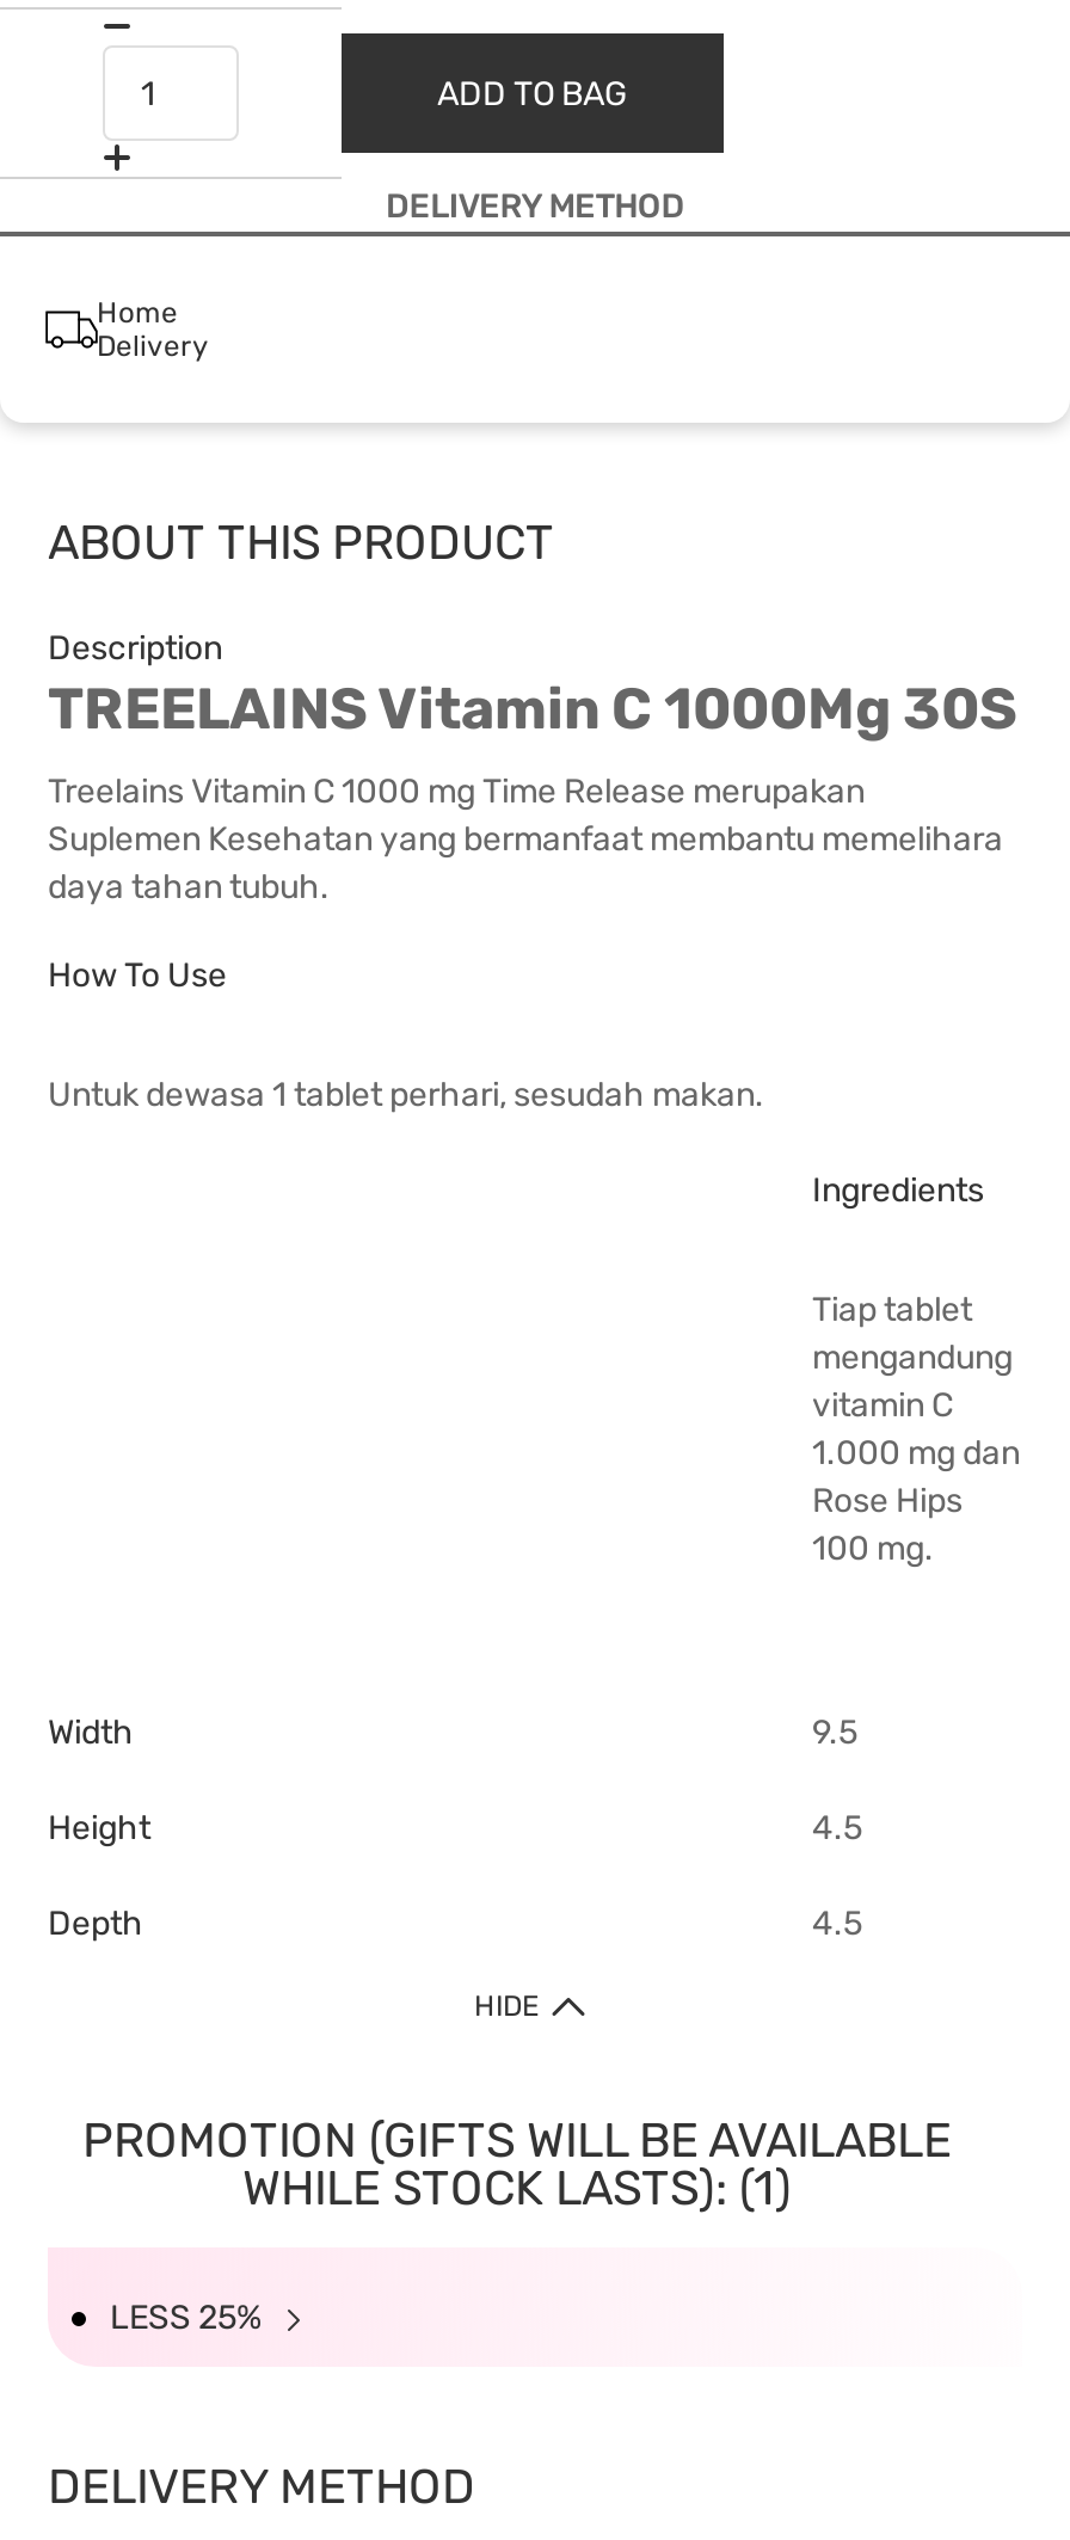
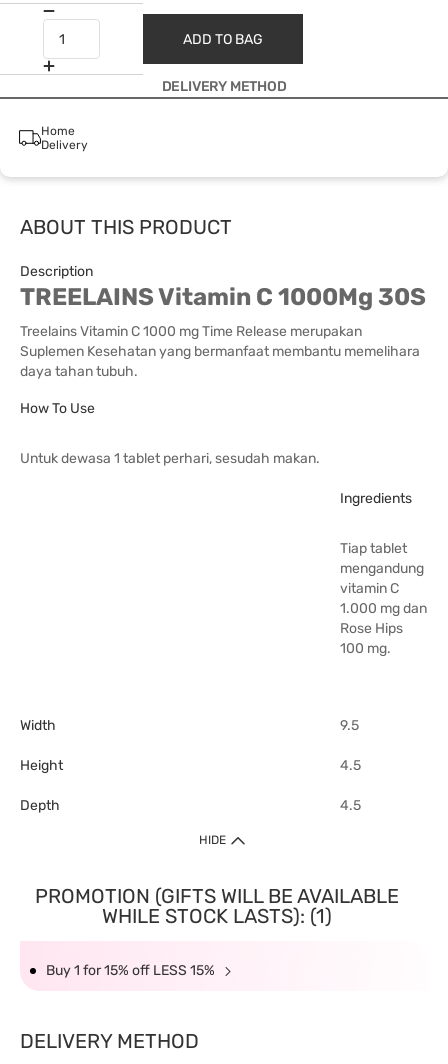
- LESS 25%
+ Buy 1 for 15% off LESS 15%
